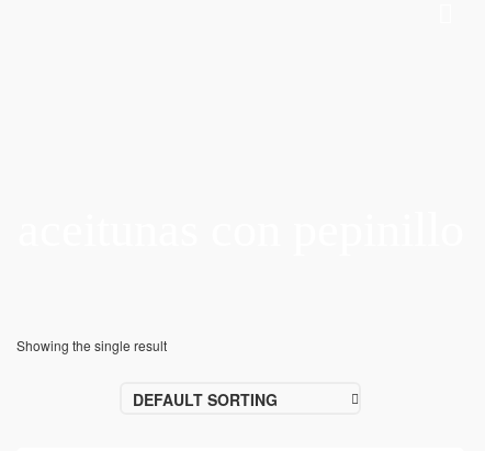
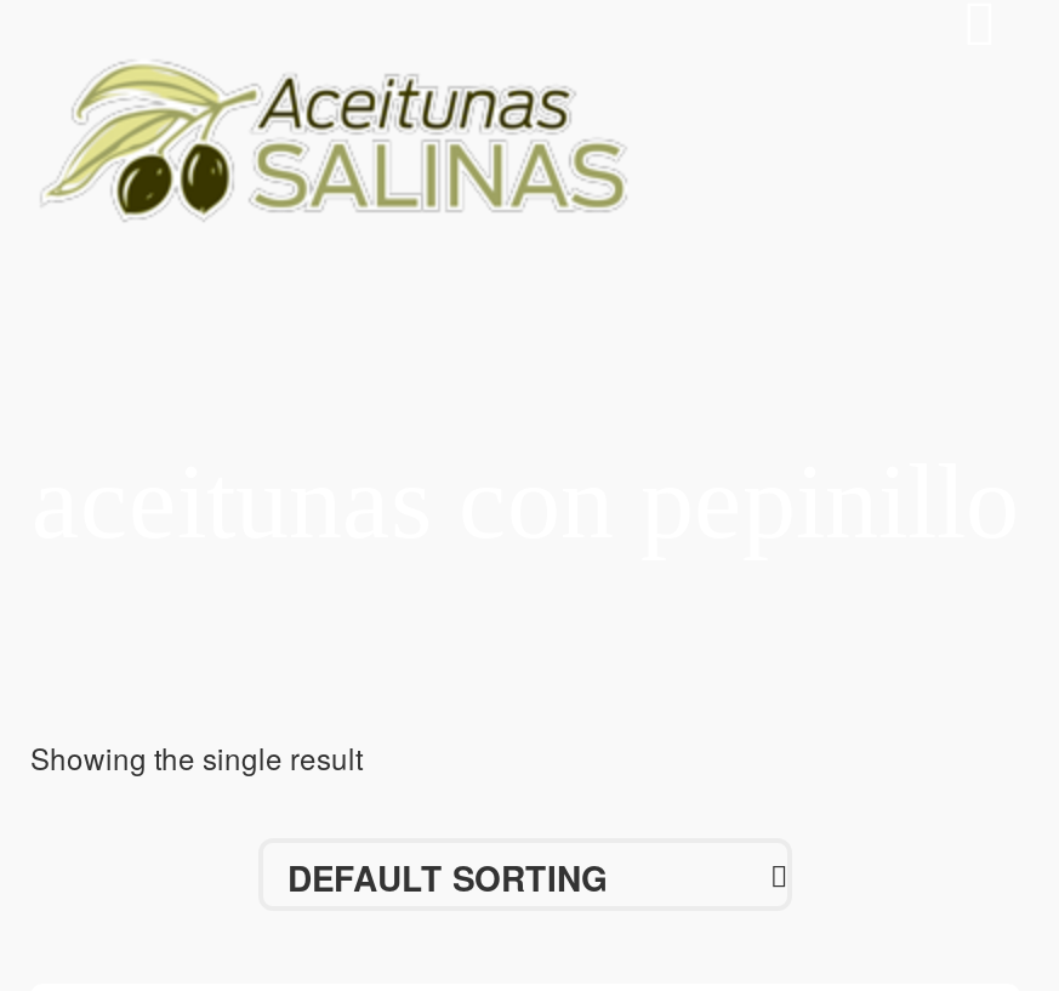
+ [image]
